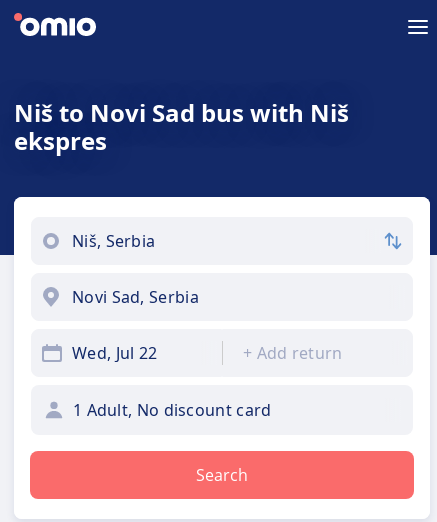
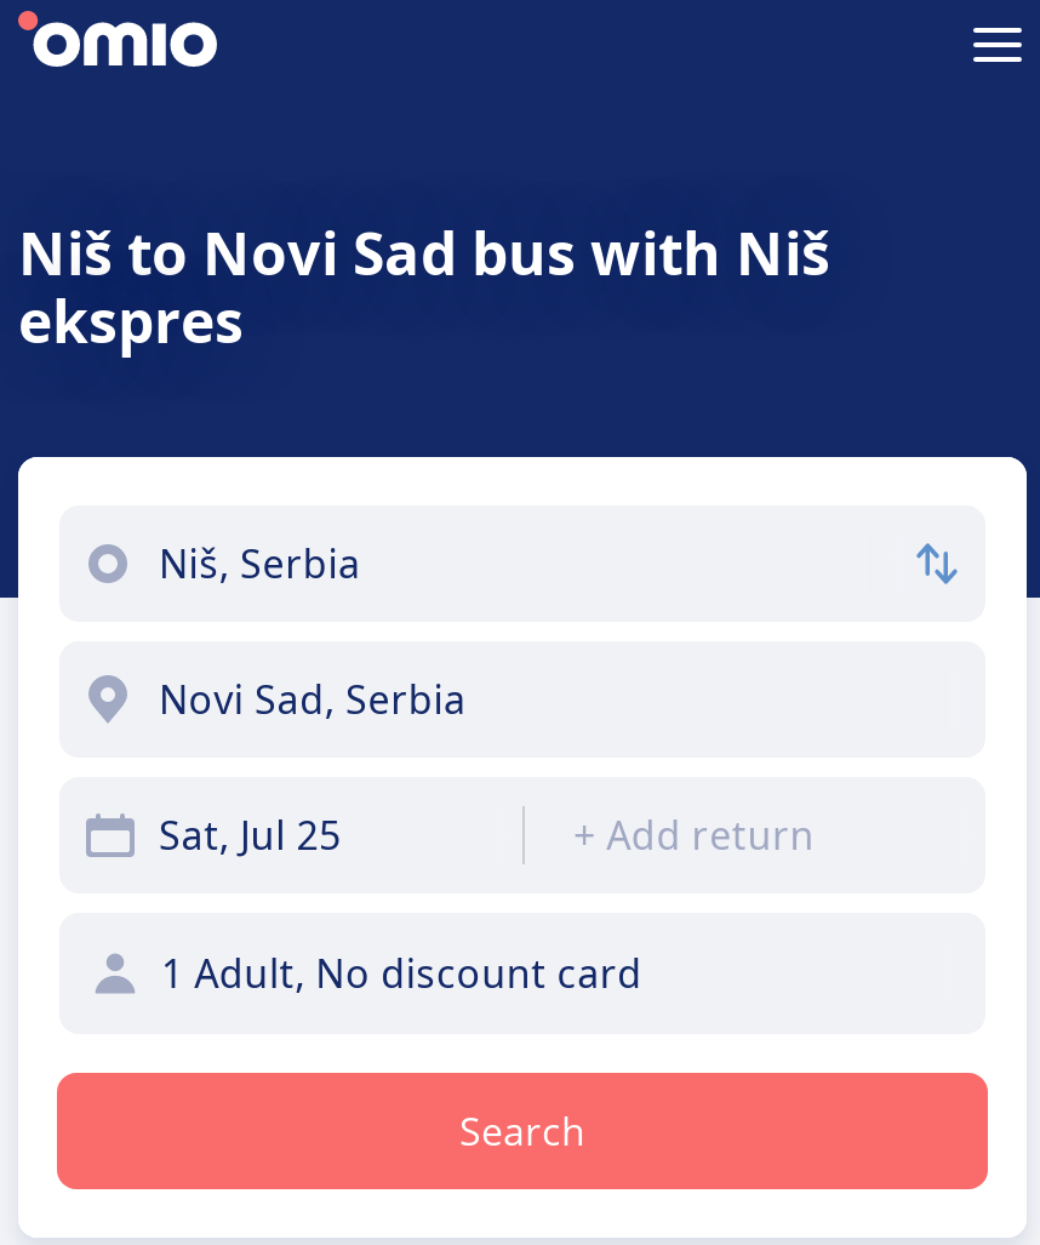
- Wed, Jul 22
+ Sat, Jul 25
